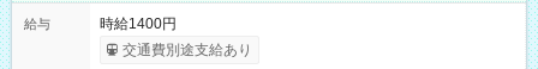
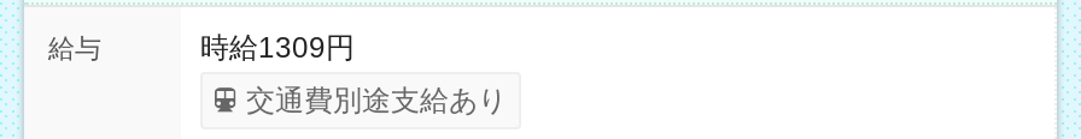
- 時給1400円
+ 時給1309円
